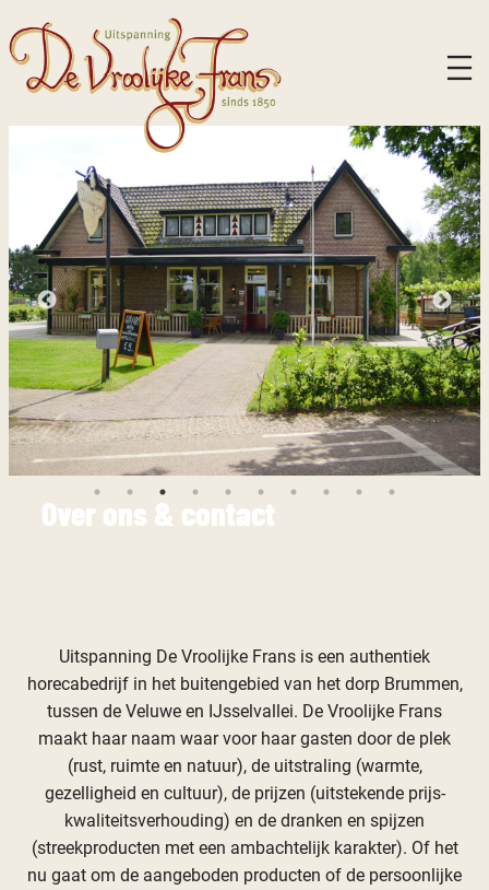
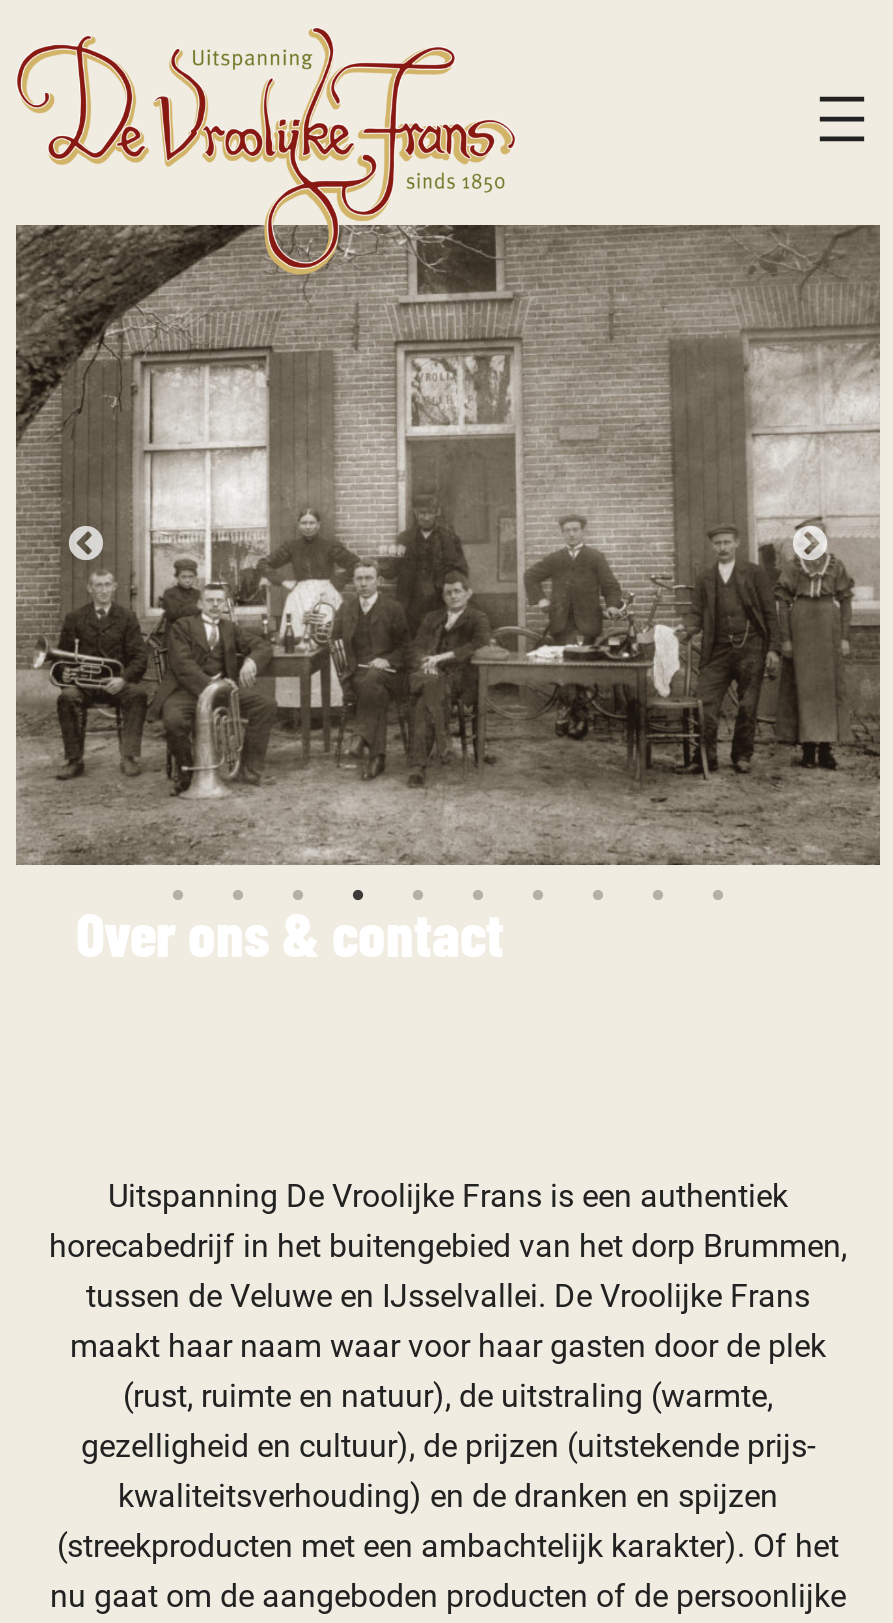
- [image]
+ [image]
